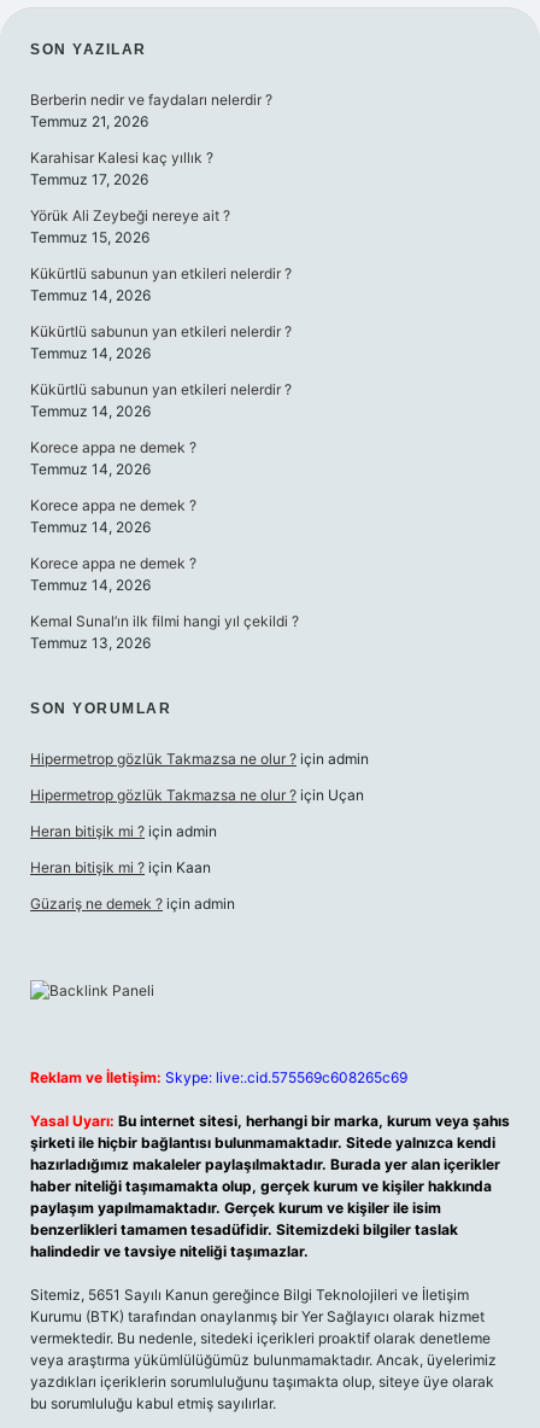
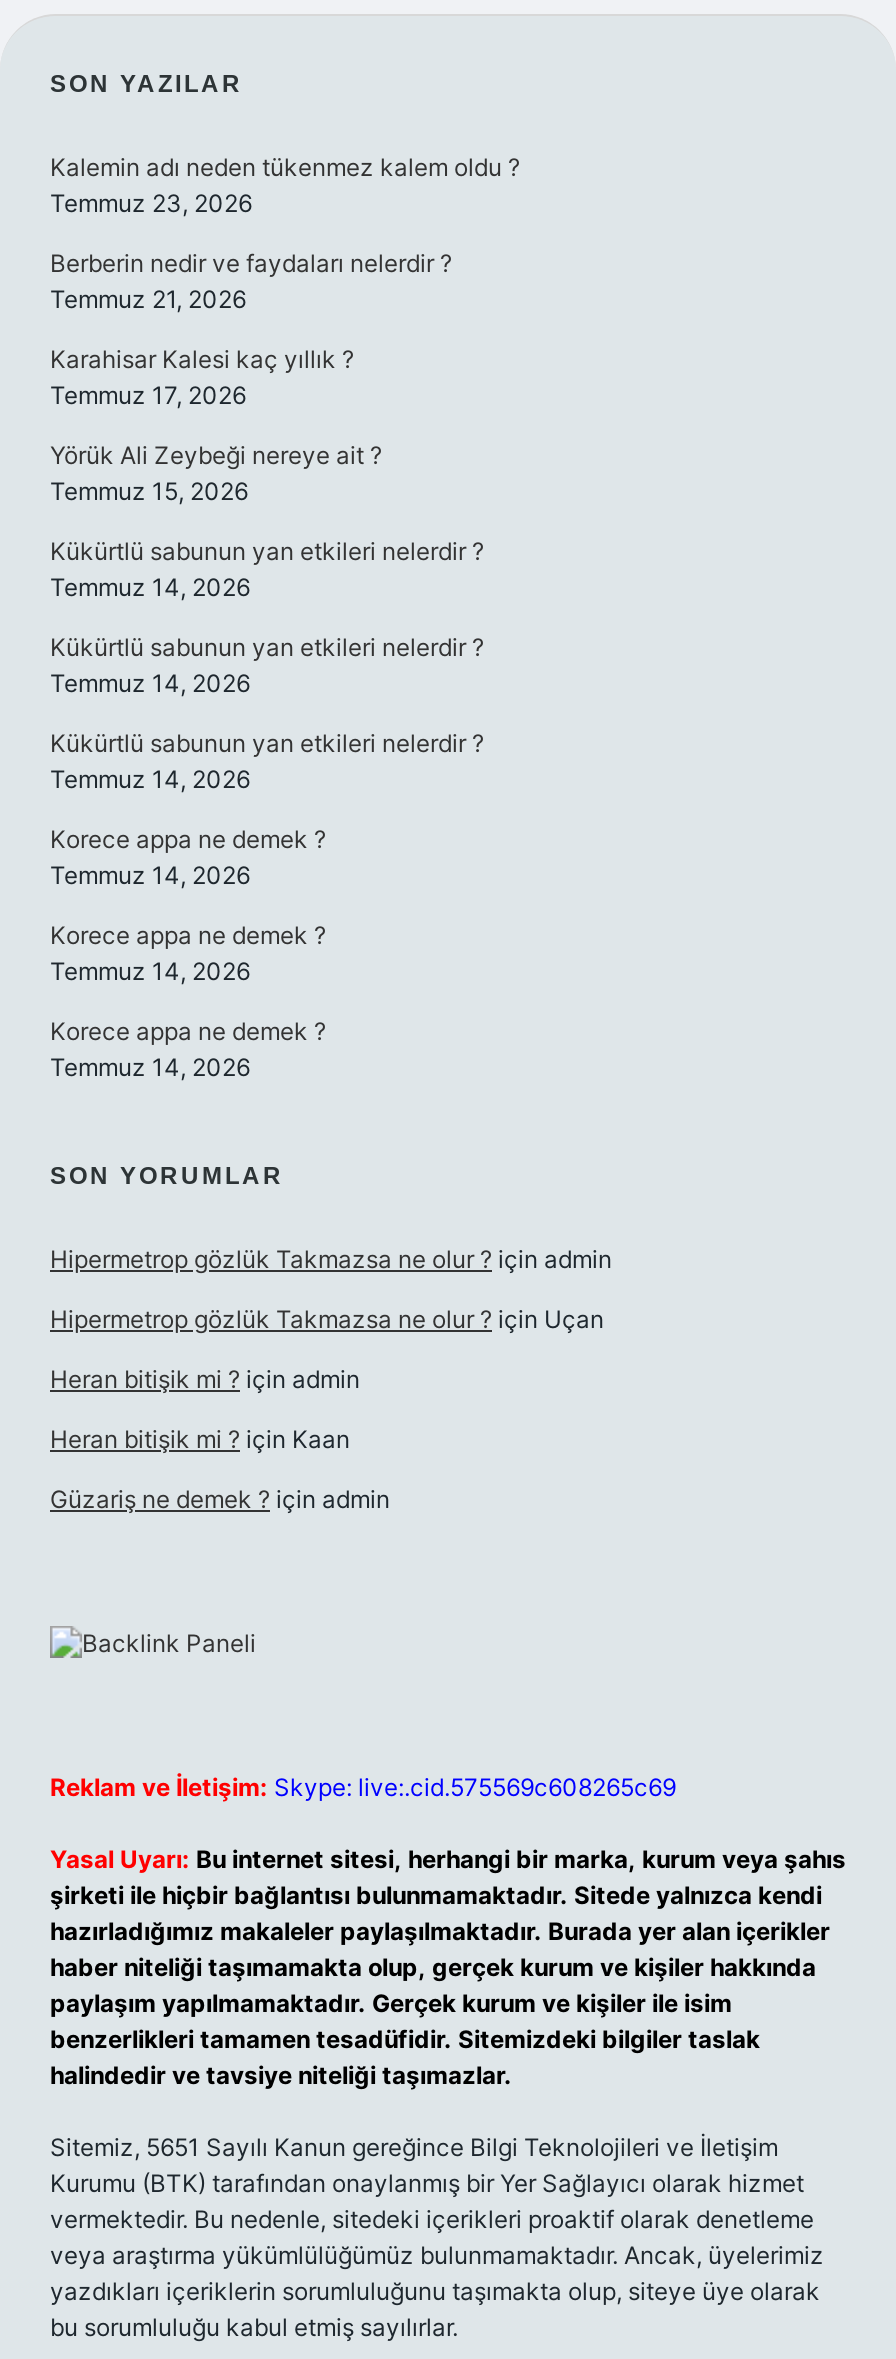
+ Kalemin adı neden tükenmez kalem oldu ?
+ Temmuz 23, 2026

moved down: Berberin nedir ve faydaları nelerdir ? | Temmuz 21, 2026 | Karahisar Kalesi kaç yıllık ? | ... | Korece appa ne demek ? | Temmuz 14, 2026

- Kemal Sunal’ın ilk filmi hangi yıl çekildi ?
- Temmuz 13, 2026
